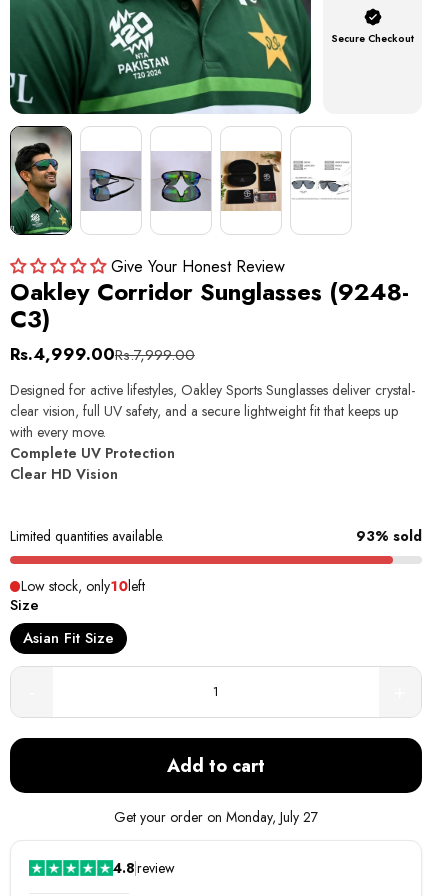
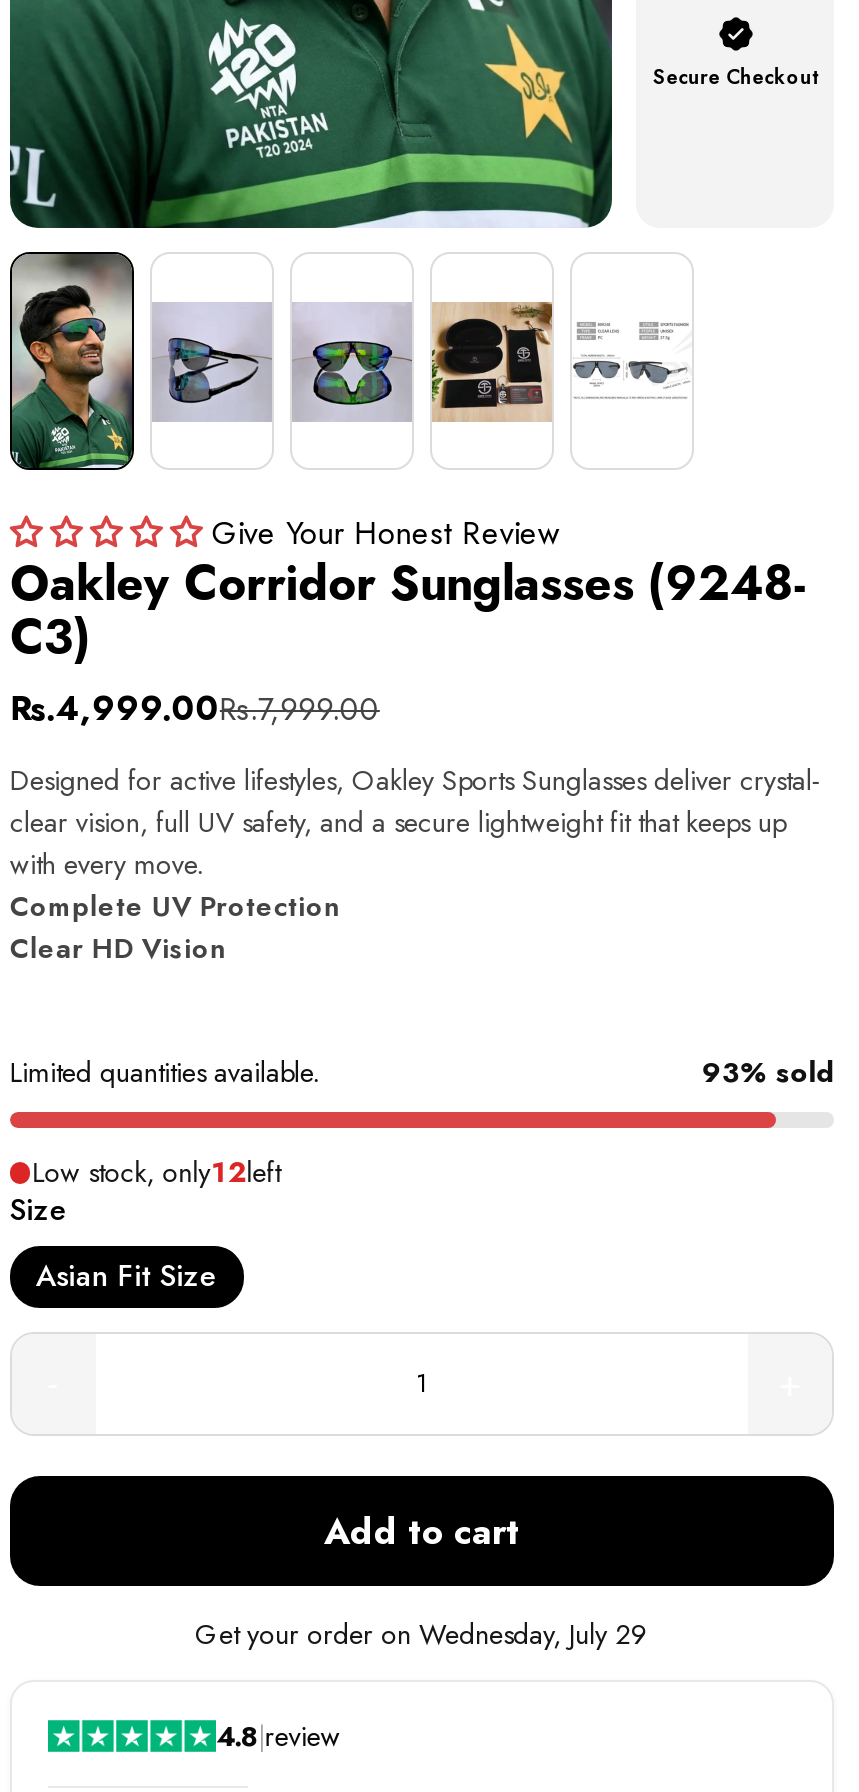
- Low stock, only10left
+ Low stock, only12left

- Get your order on Monday, July 27
+ Get your order on Wednesday, July 29
